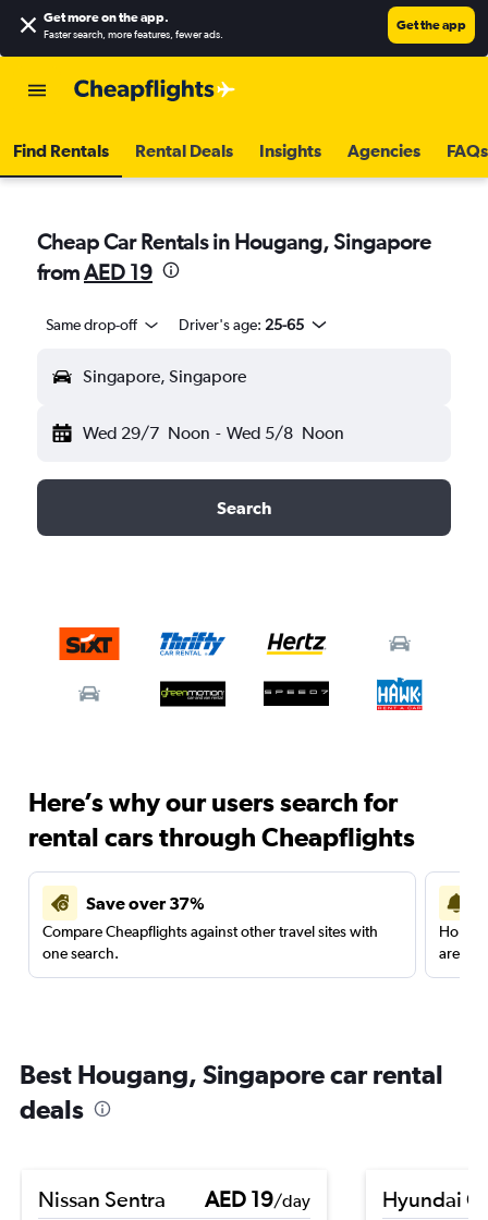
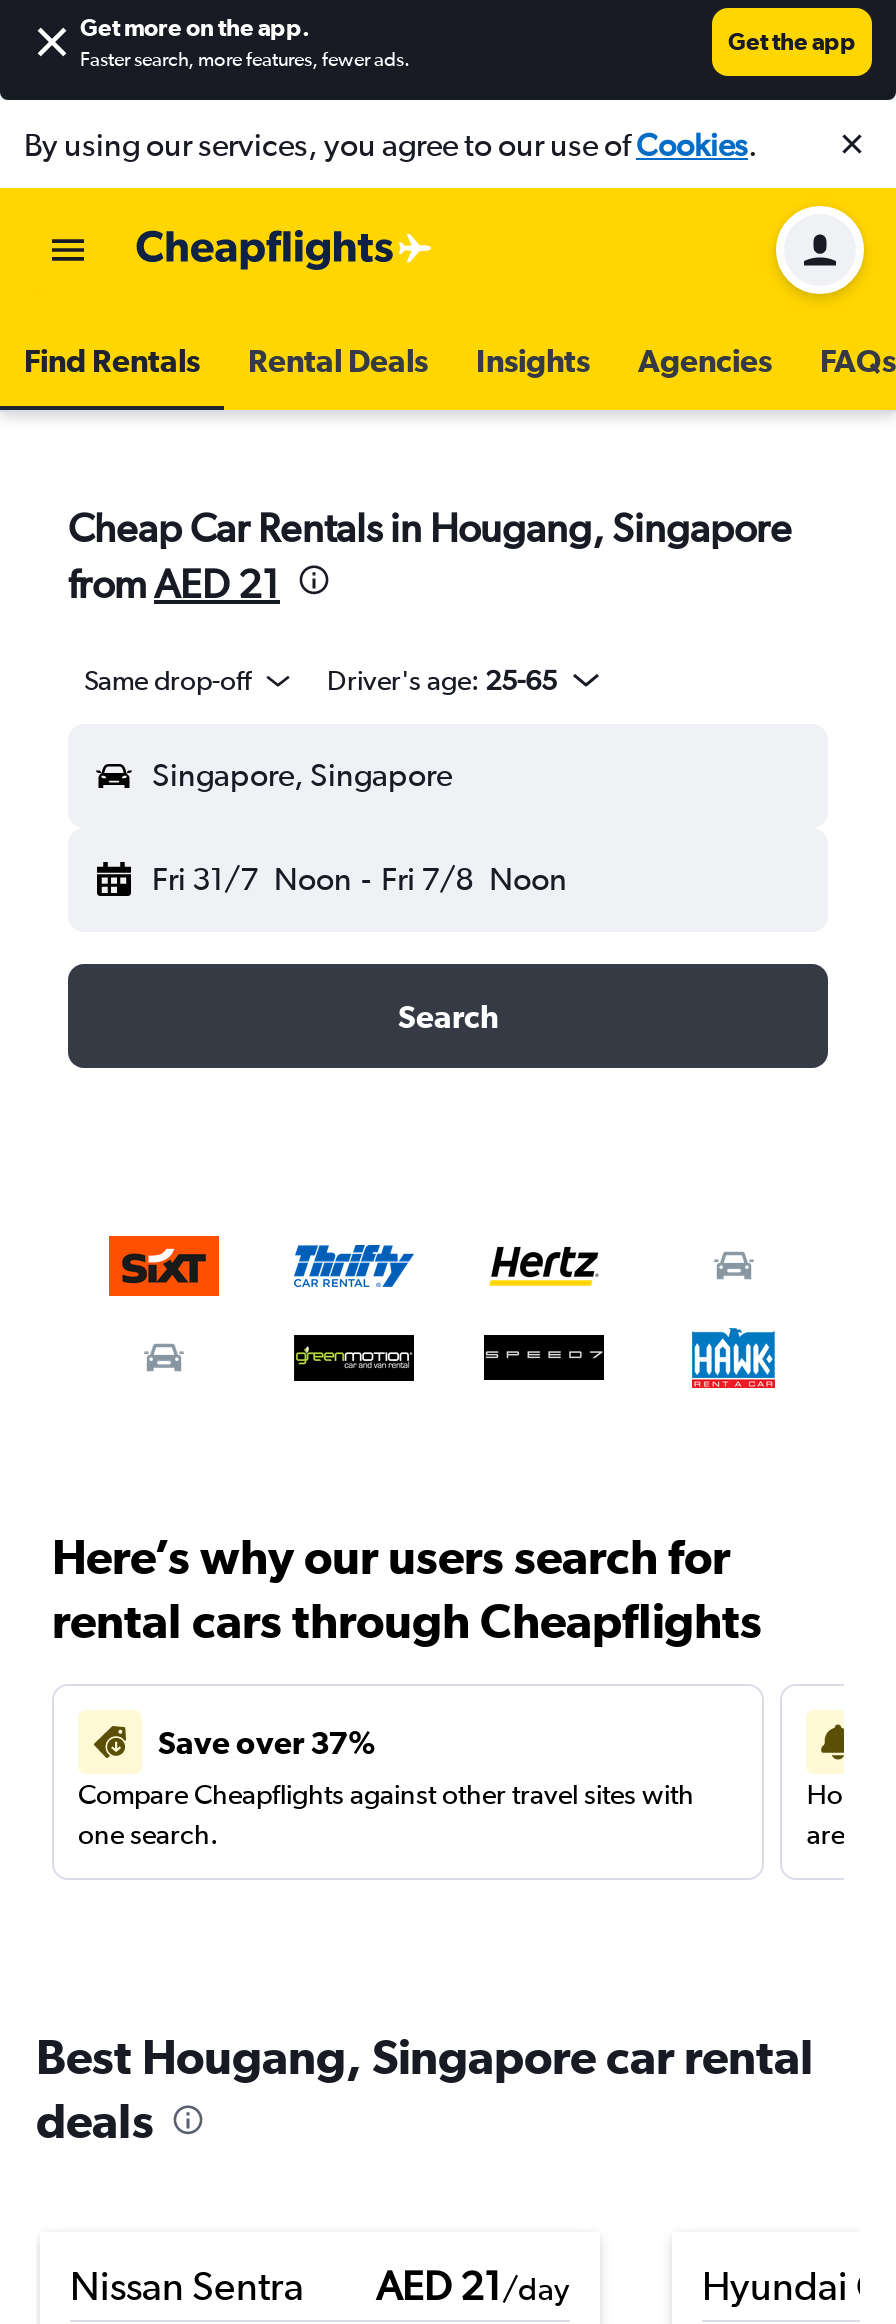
+ By using our services, you agree to our use ofCookies.

+ [image]

- from AED 19
+ from AED 21

- Wed 29/7 Noon - Wed 5/8 Noon
+ Fri 31/7 Noon - Fri 7/8 Noon

- Nissan Sentra AED 19 /day
+ Nissan Sentra AED 21 /day
